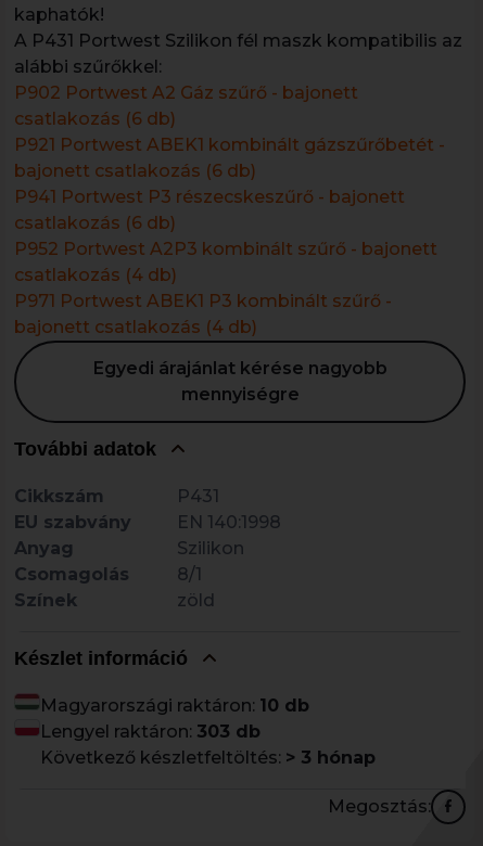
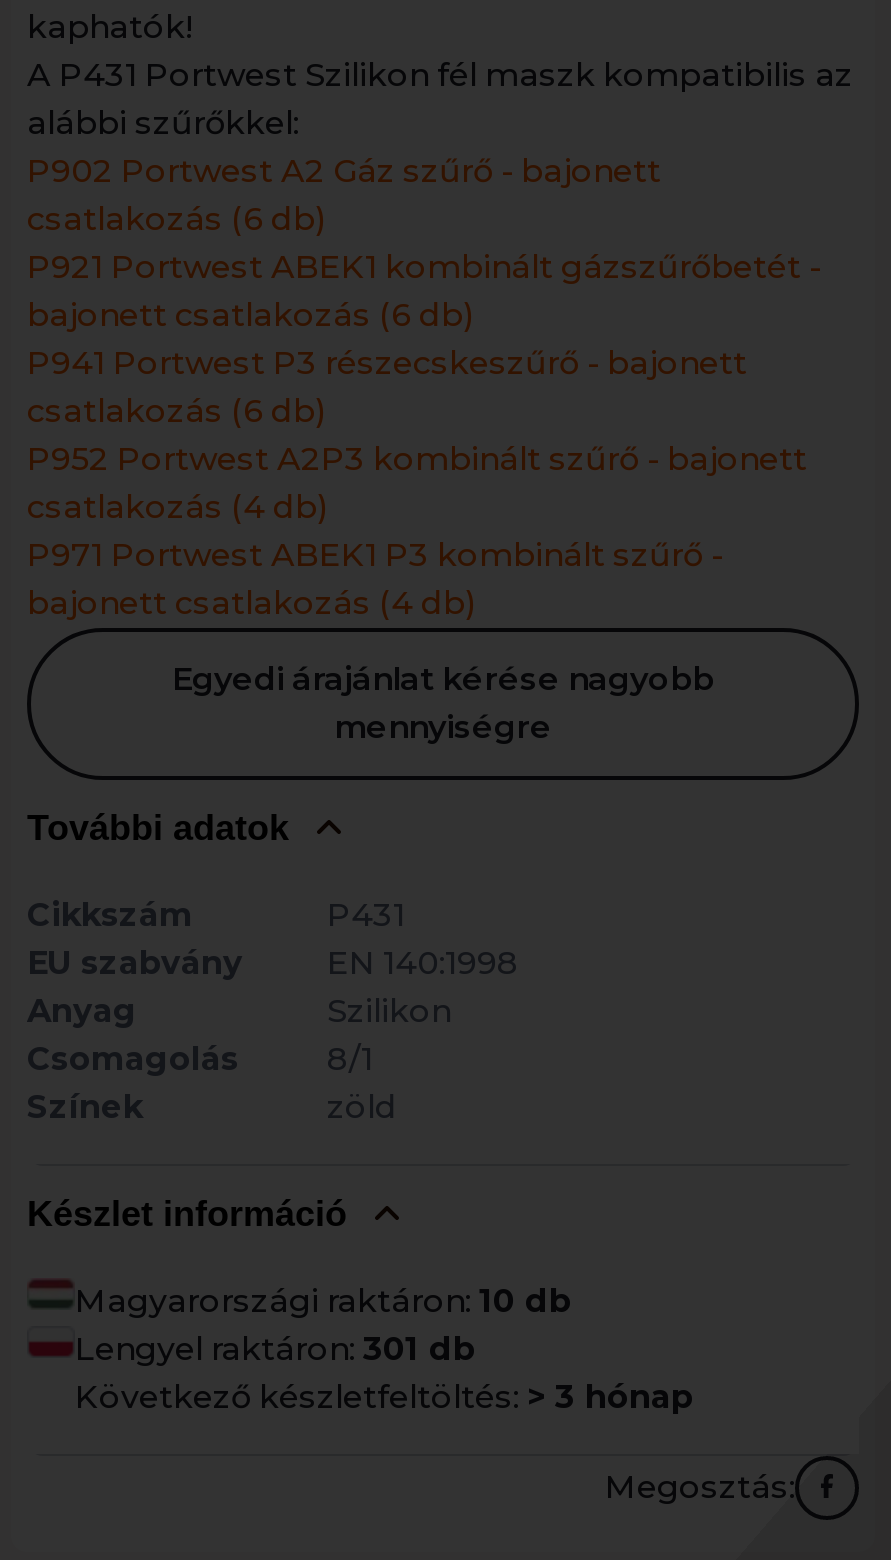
- Lengyel raktáron: 303 db
+ Lengyel raktáron: 301 db
